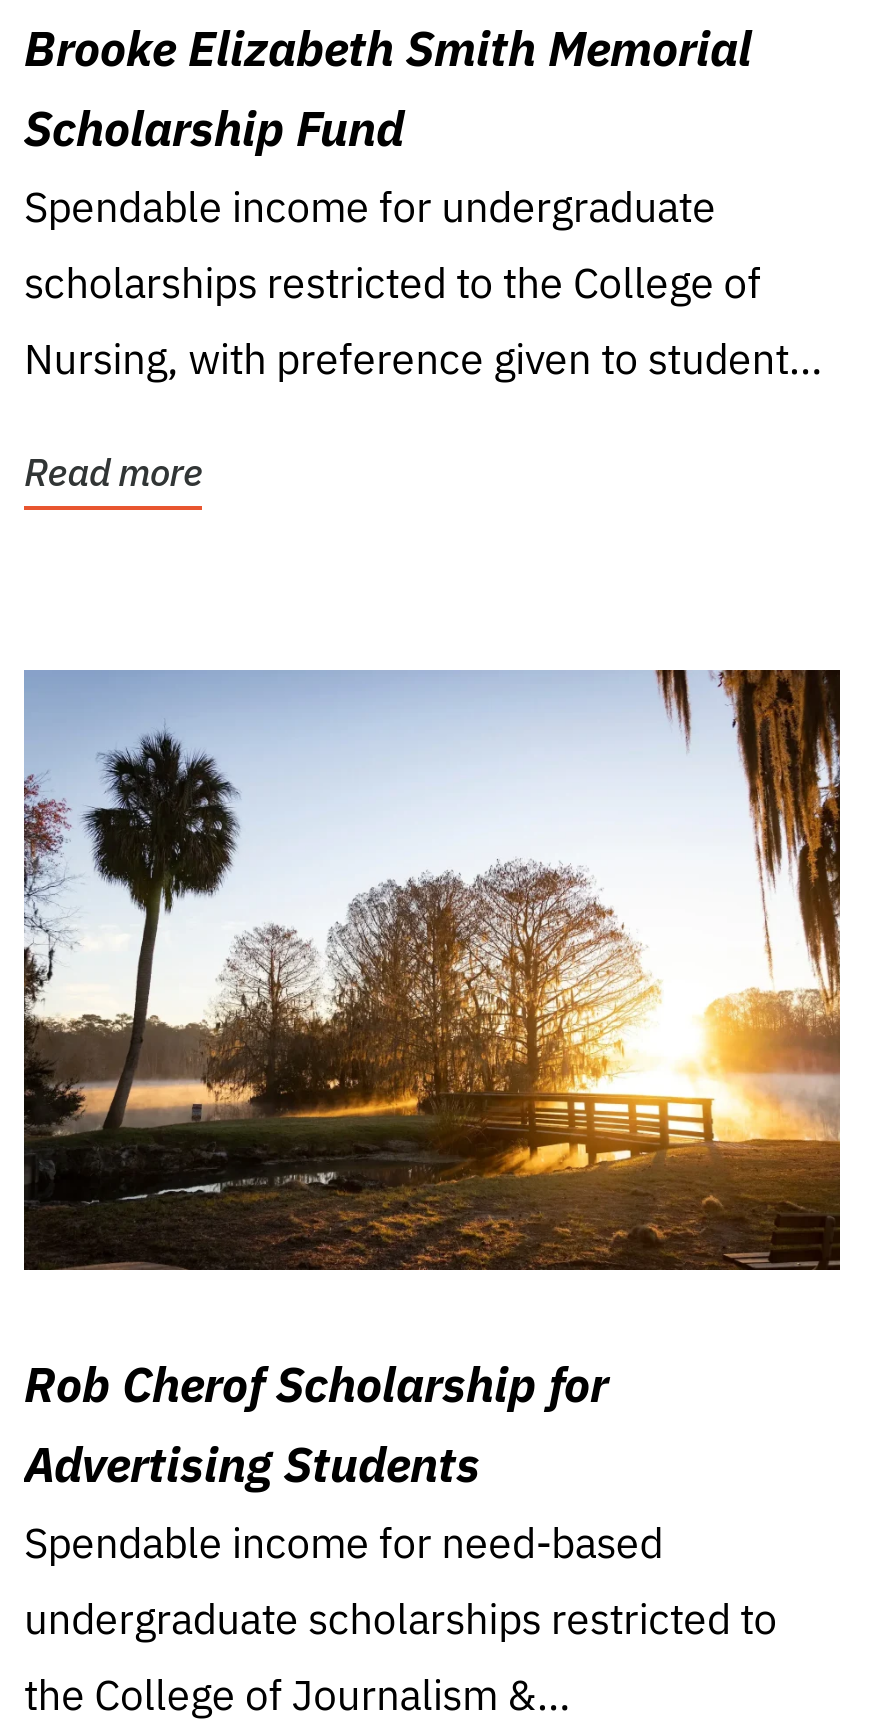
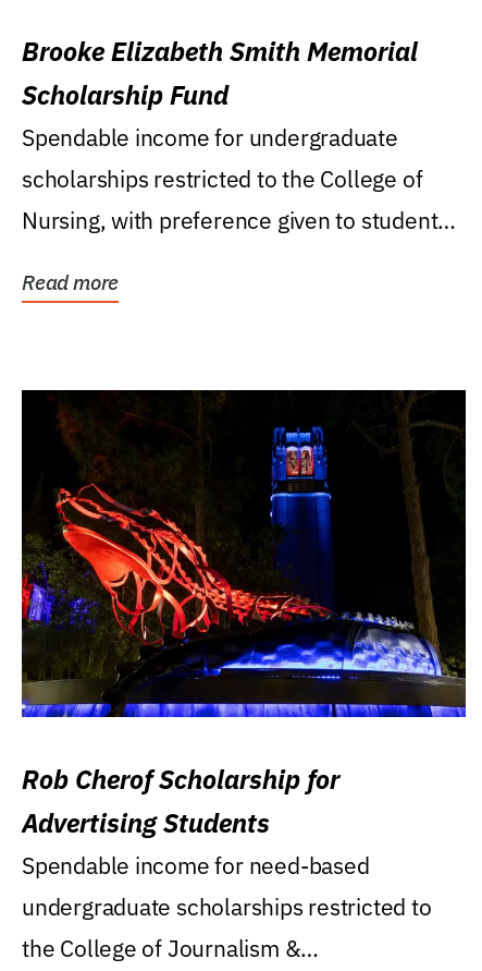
- [image]
+ [image]
